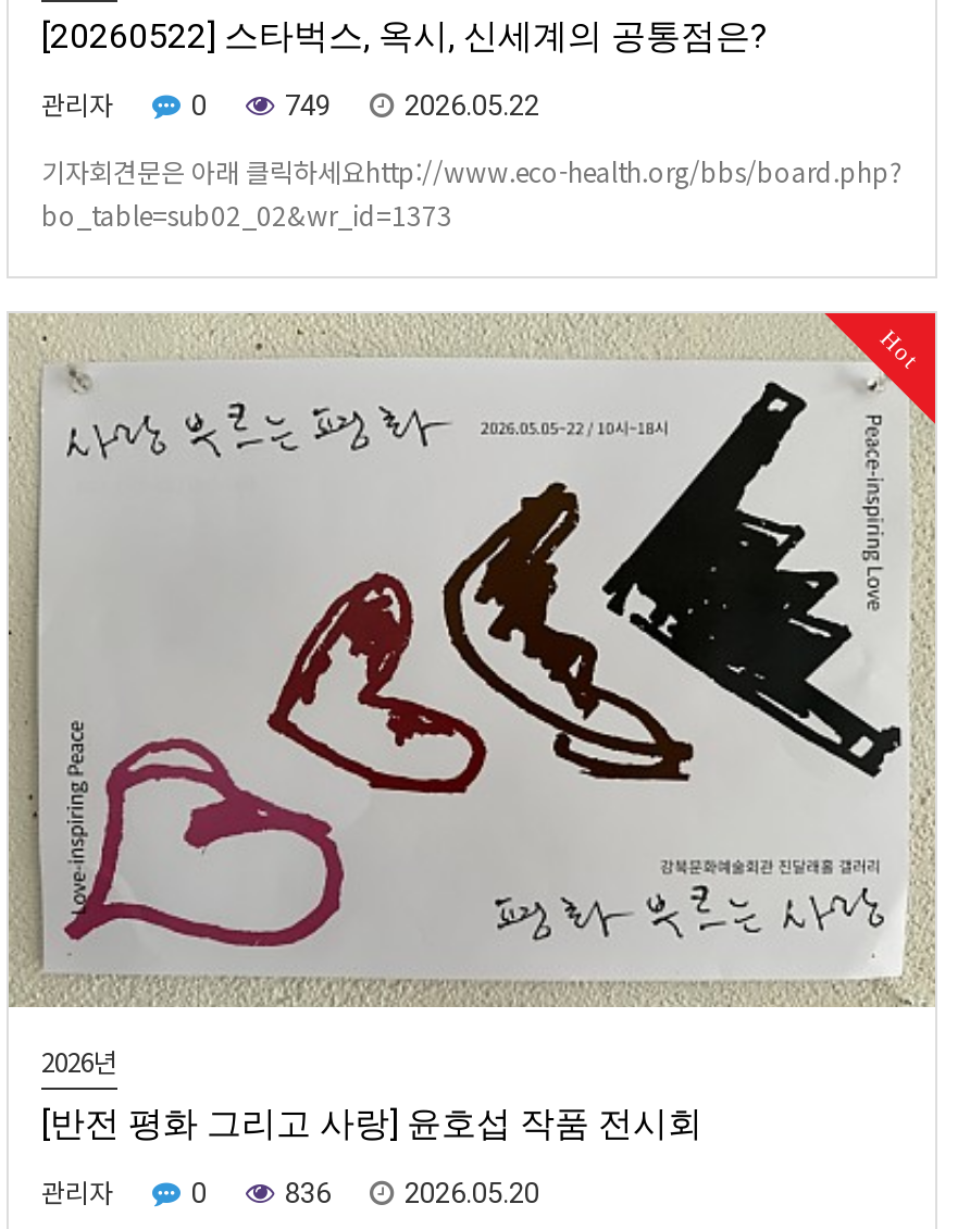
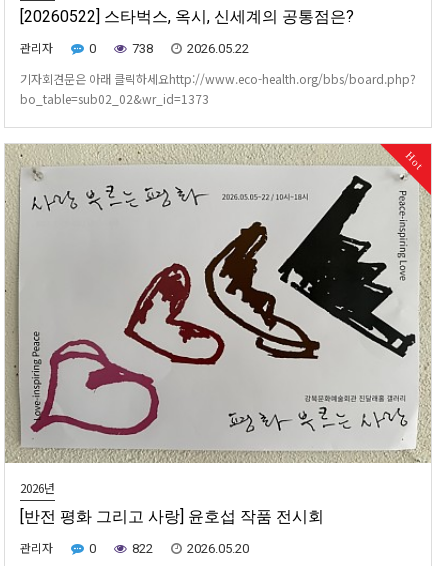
- 0 749 2026.05.22
+ 0 738 2026.05.22

- 0 836 2026.05.20
+ 0 822 2026.05.20
